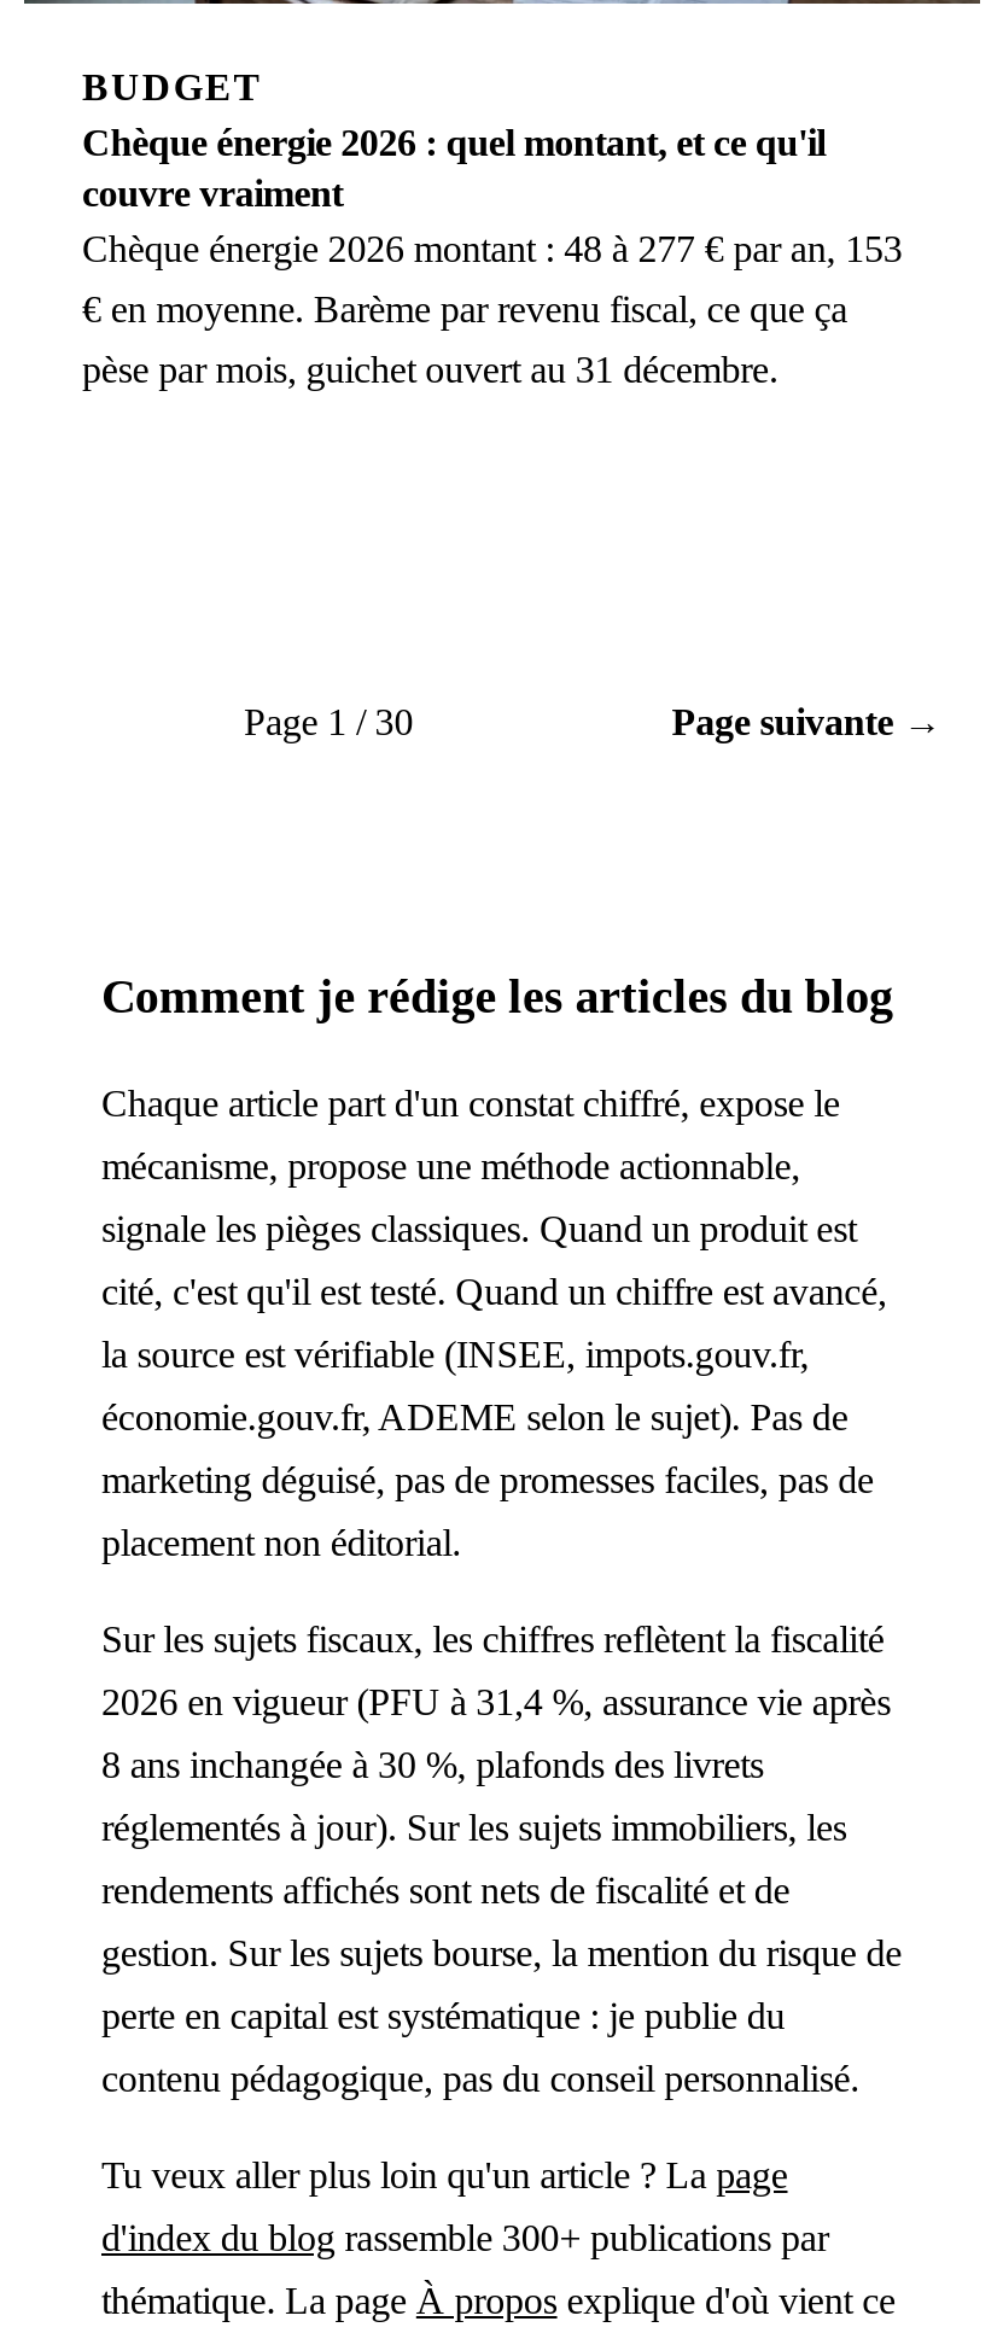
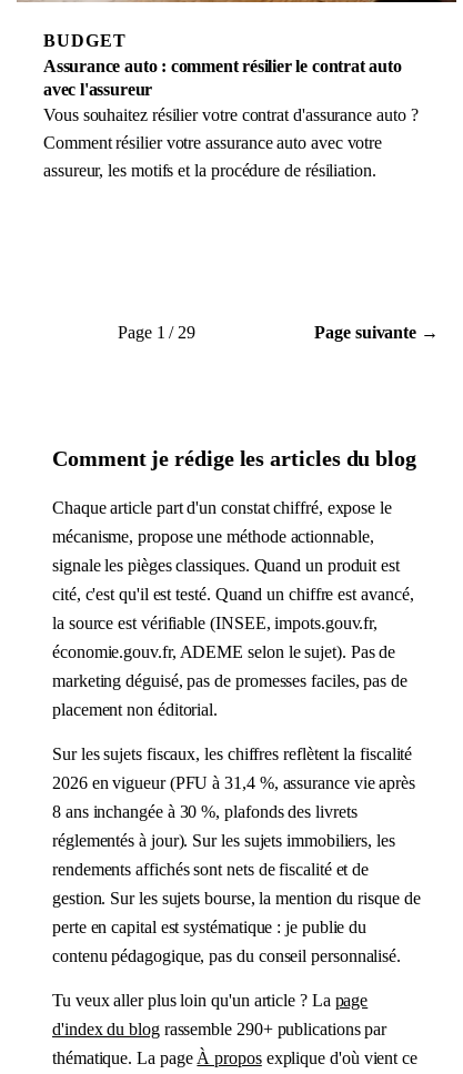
- Chèque énergie 2026 : quel montant, et ce qu'il
- couvre vraiment
- Chèque énergie 2026 montant : 48 à 277 € par an, 153
+ Assurance auto : comment résilier le contrat auto
+ avec l'assureur
+ Vous souhaitez résilier votre contrat d'assurance auto ?

- € en moyenne. Barème par revenu fiscal, ce que ça
+ Comment résilier votre assurance auto avec votre

- pèse par mois, guichet ouvert au 31 décembre.
+ assureur, les motifs et la procédure de résiliation.

- Page 1 / 30
+ Page 1 / 29

- d'index du blog rassemble 300+ publications par
+ d'index du blog rassemble 290+ publications par
